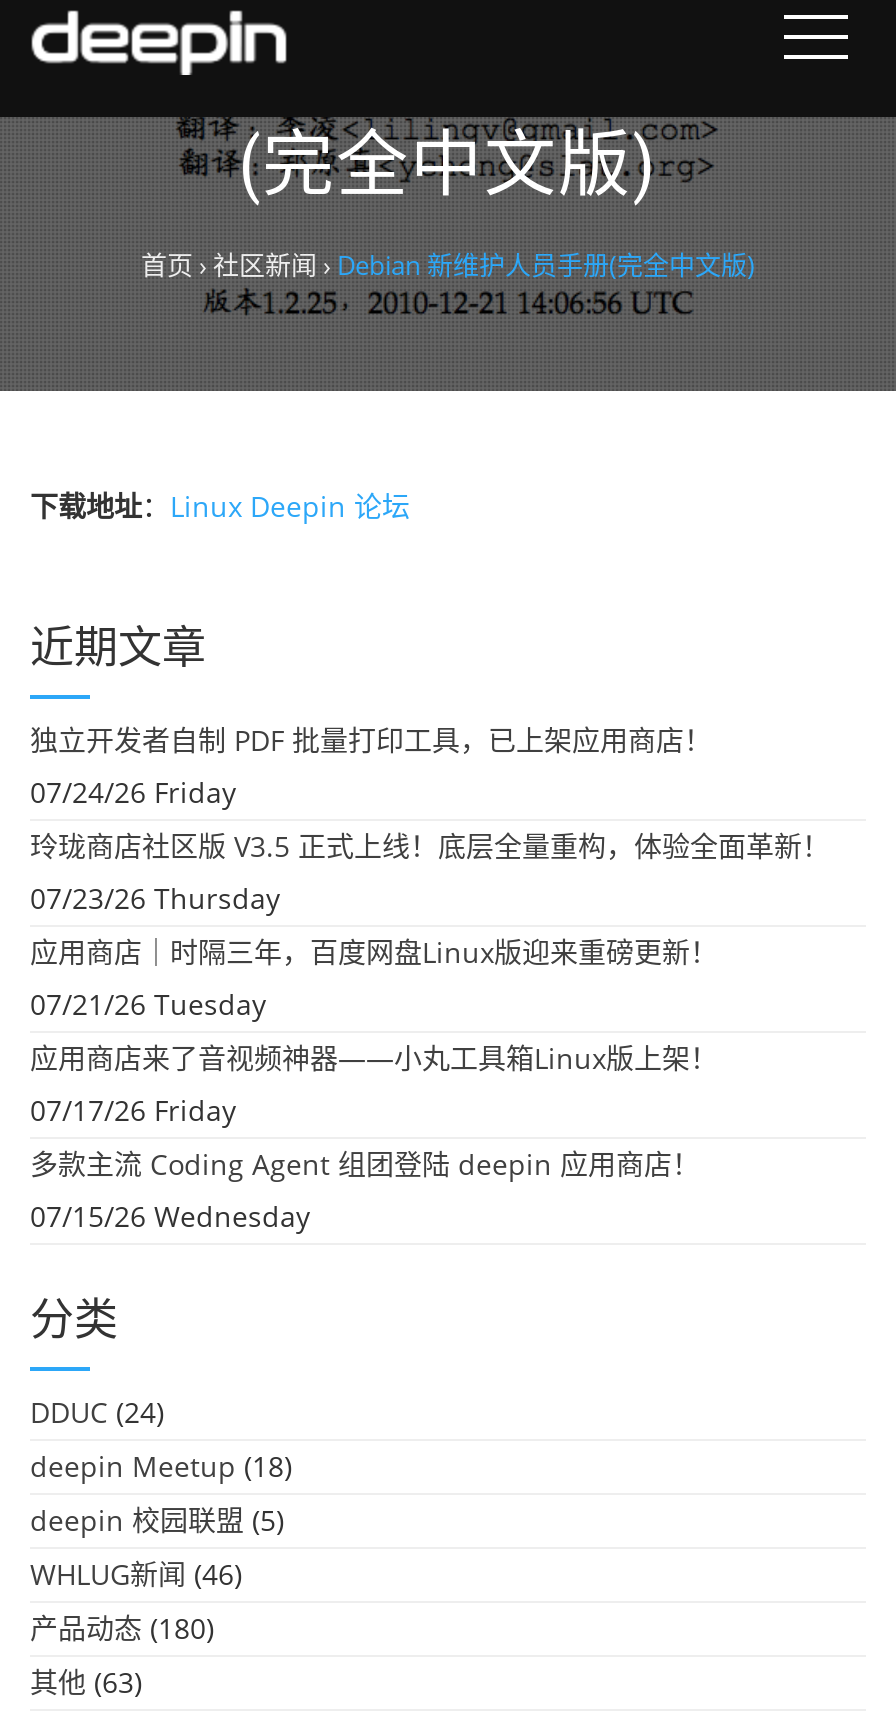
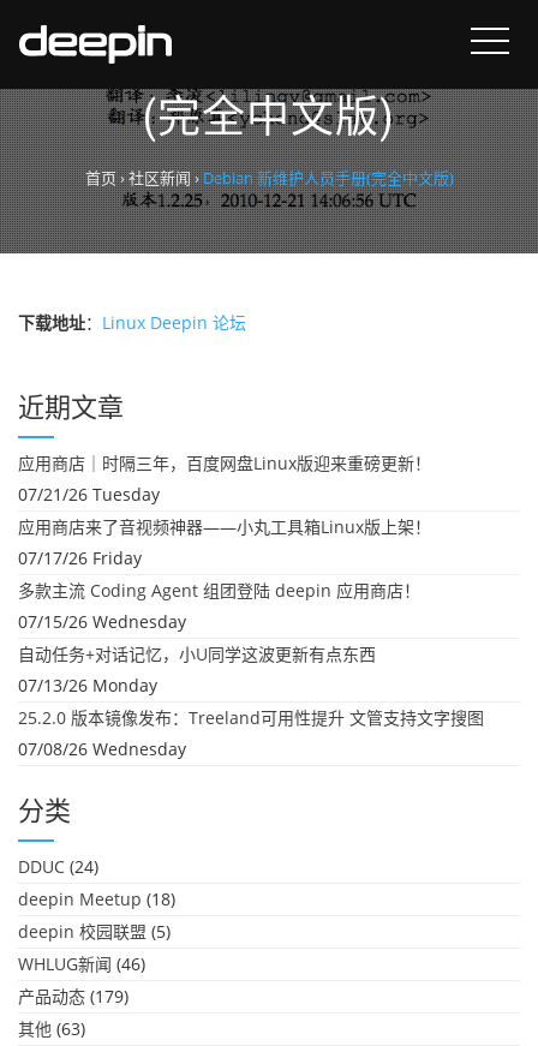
- 独立开发者自制 PDF 批量打印工具，已上架应用商店！
- 07/24/26 Friday
- 玲珑商店社区版 V3.5 正式上线！底层全量重构，体验全面革新！
- 07/23/26 Thursday

moved up: 应用商店｜时隔三年，百度网盘Linux版迎来重磅更新！ | 07/21/26 Tuesday | 应用商店来了音视频神器——小丸工具箱Linux版上架！ | 07/17/26 Friday | 多款主流 Coding Agent 组团登陆 deepin 应用商店！ | 07/15/26 Wednesday

+ 自动任务+对话记忆，小U同学这波更新有点东西
+ 07/13/26 Monday
+ 25.2.0 版本镜像发布：Treeland可用性提升 文管支持文字搜图
+ 07/08/26 Wednesday

- 产品动态(180)
+ 产品动态(179)
